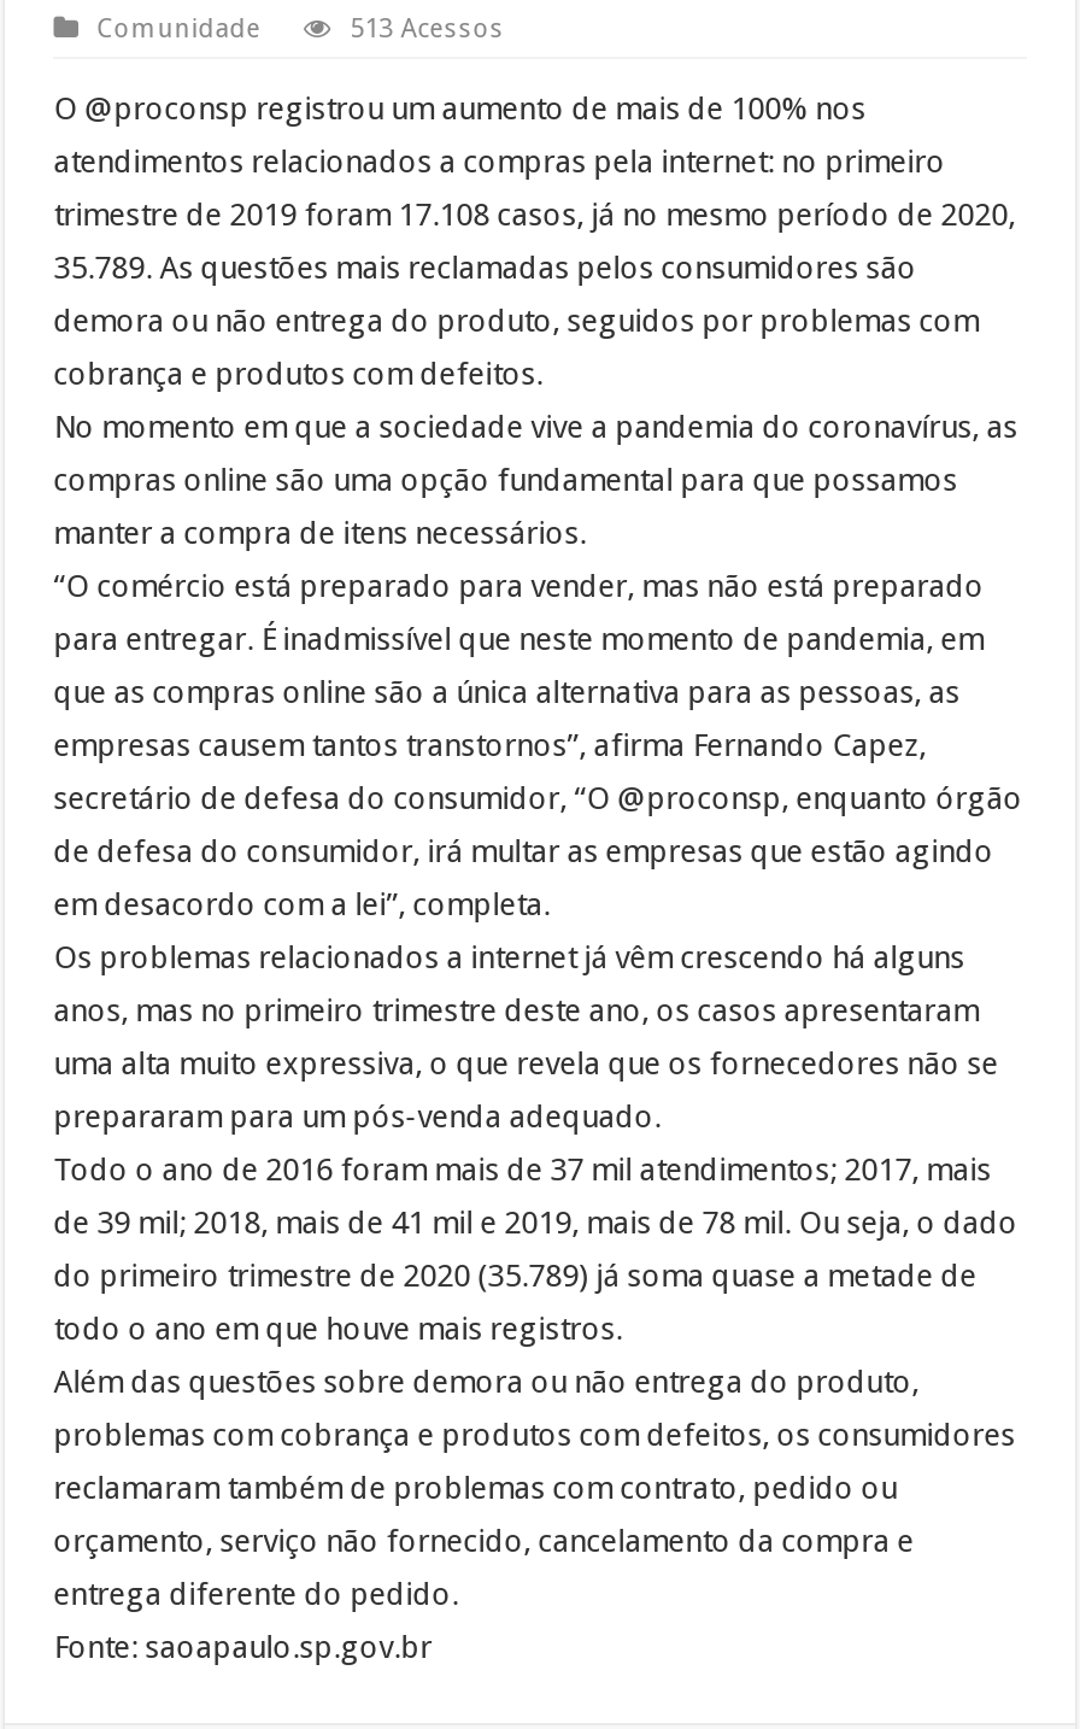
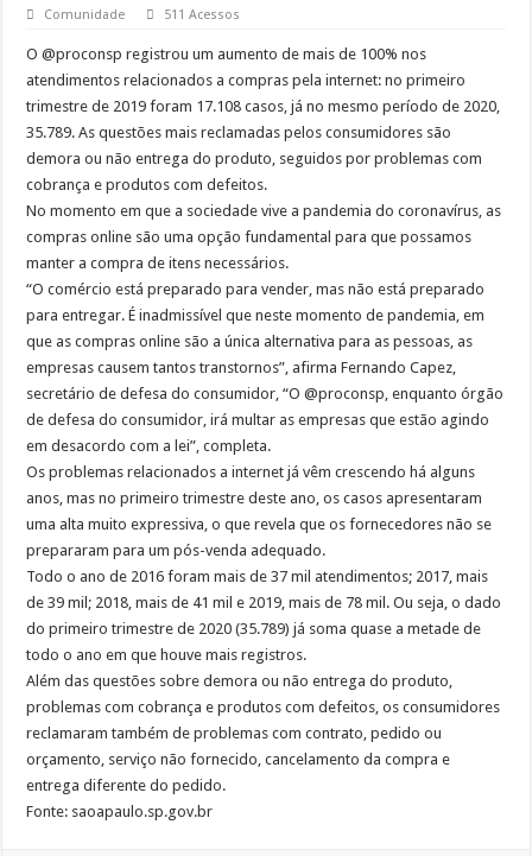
- 513 Acessos
+ 511 Acessos
